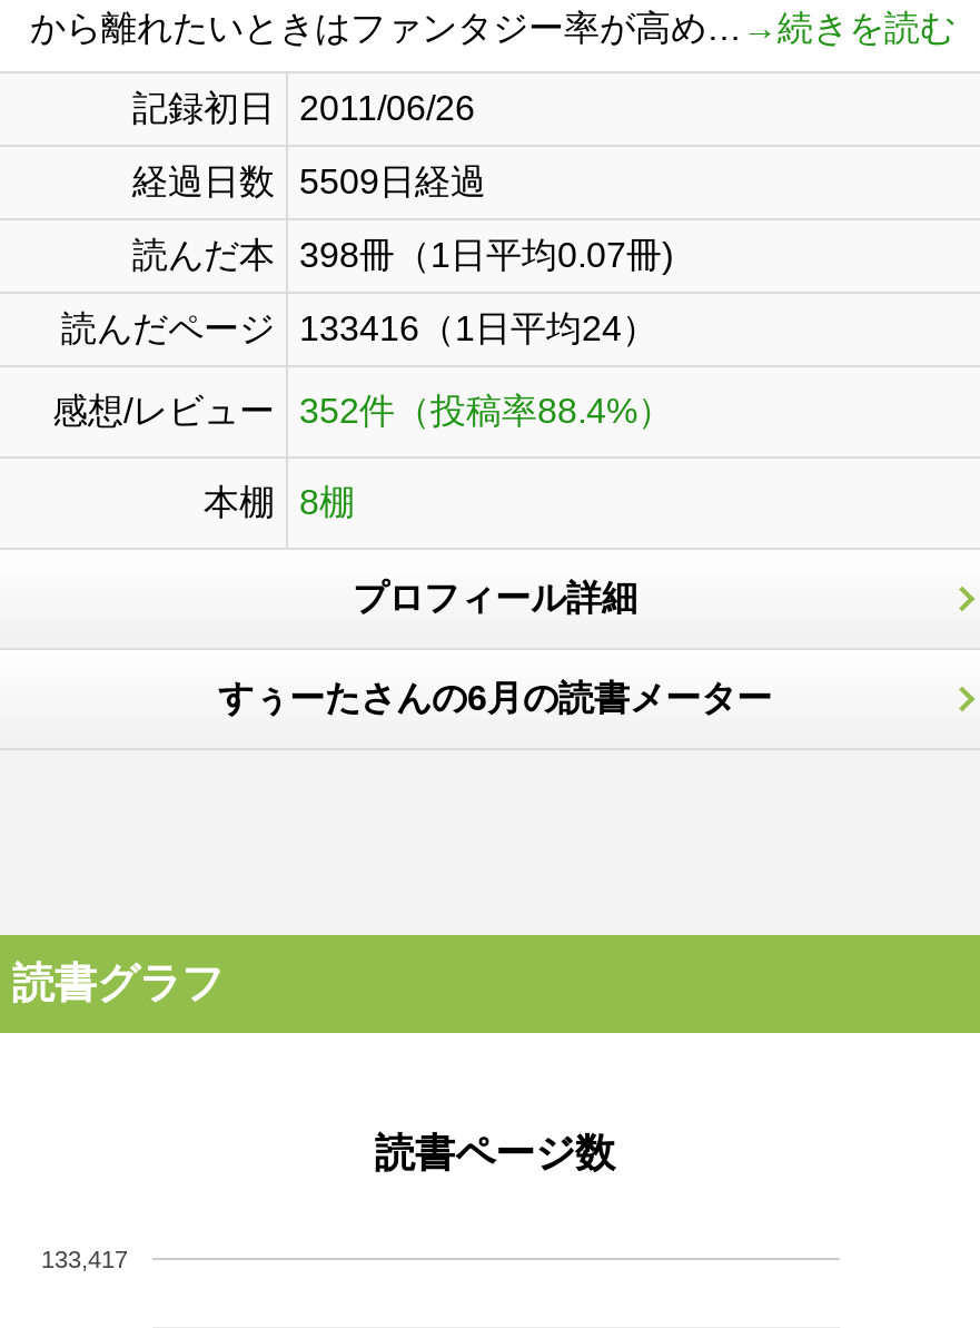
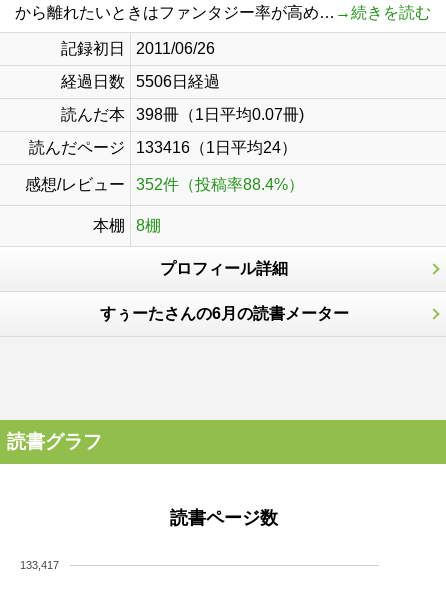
- 経過日数 5509日経過
+ 経過日数 5506日経過
